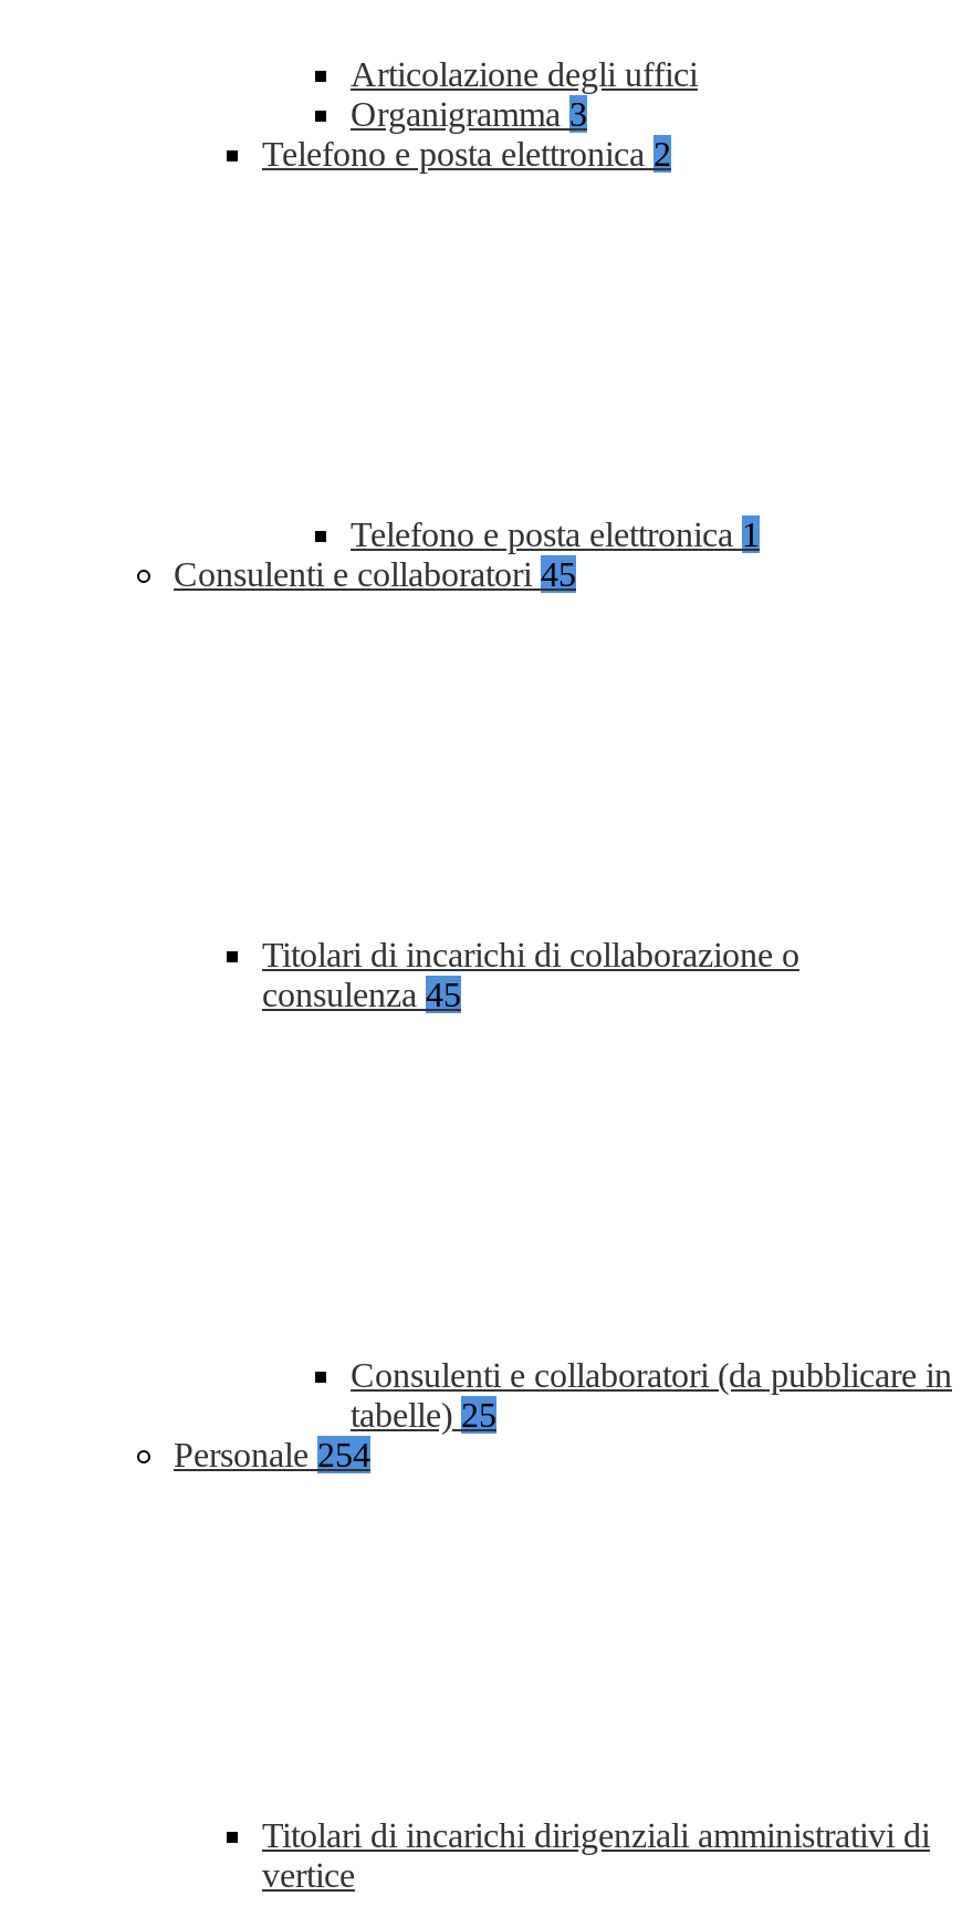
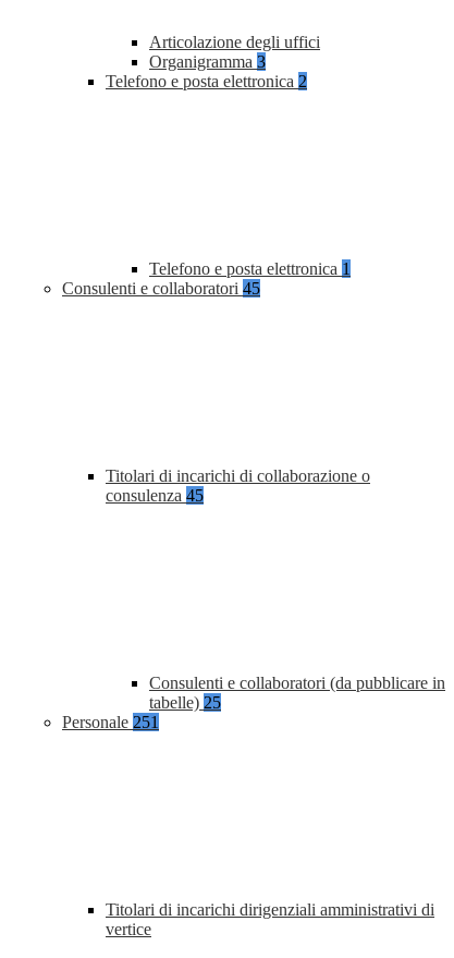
- Personale 254
+ Personale 251
